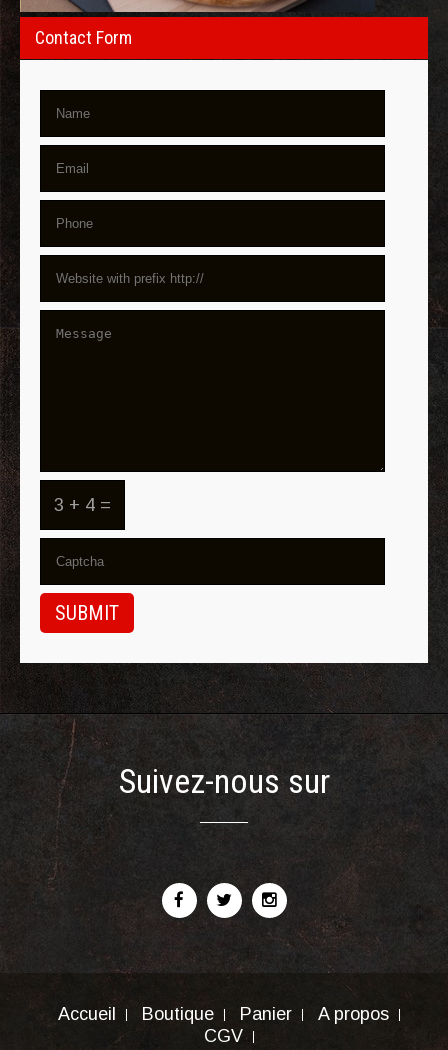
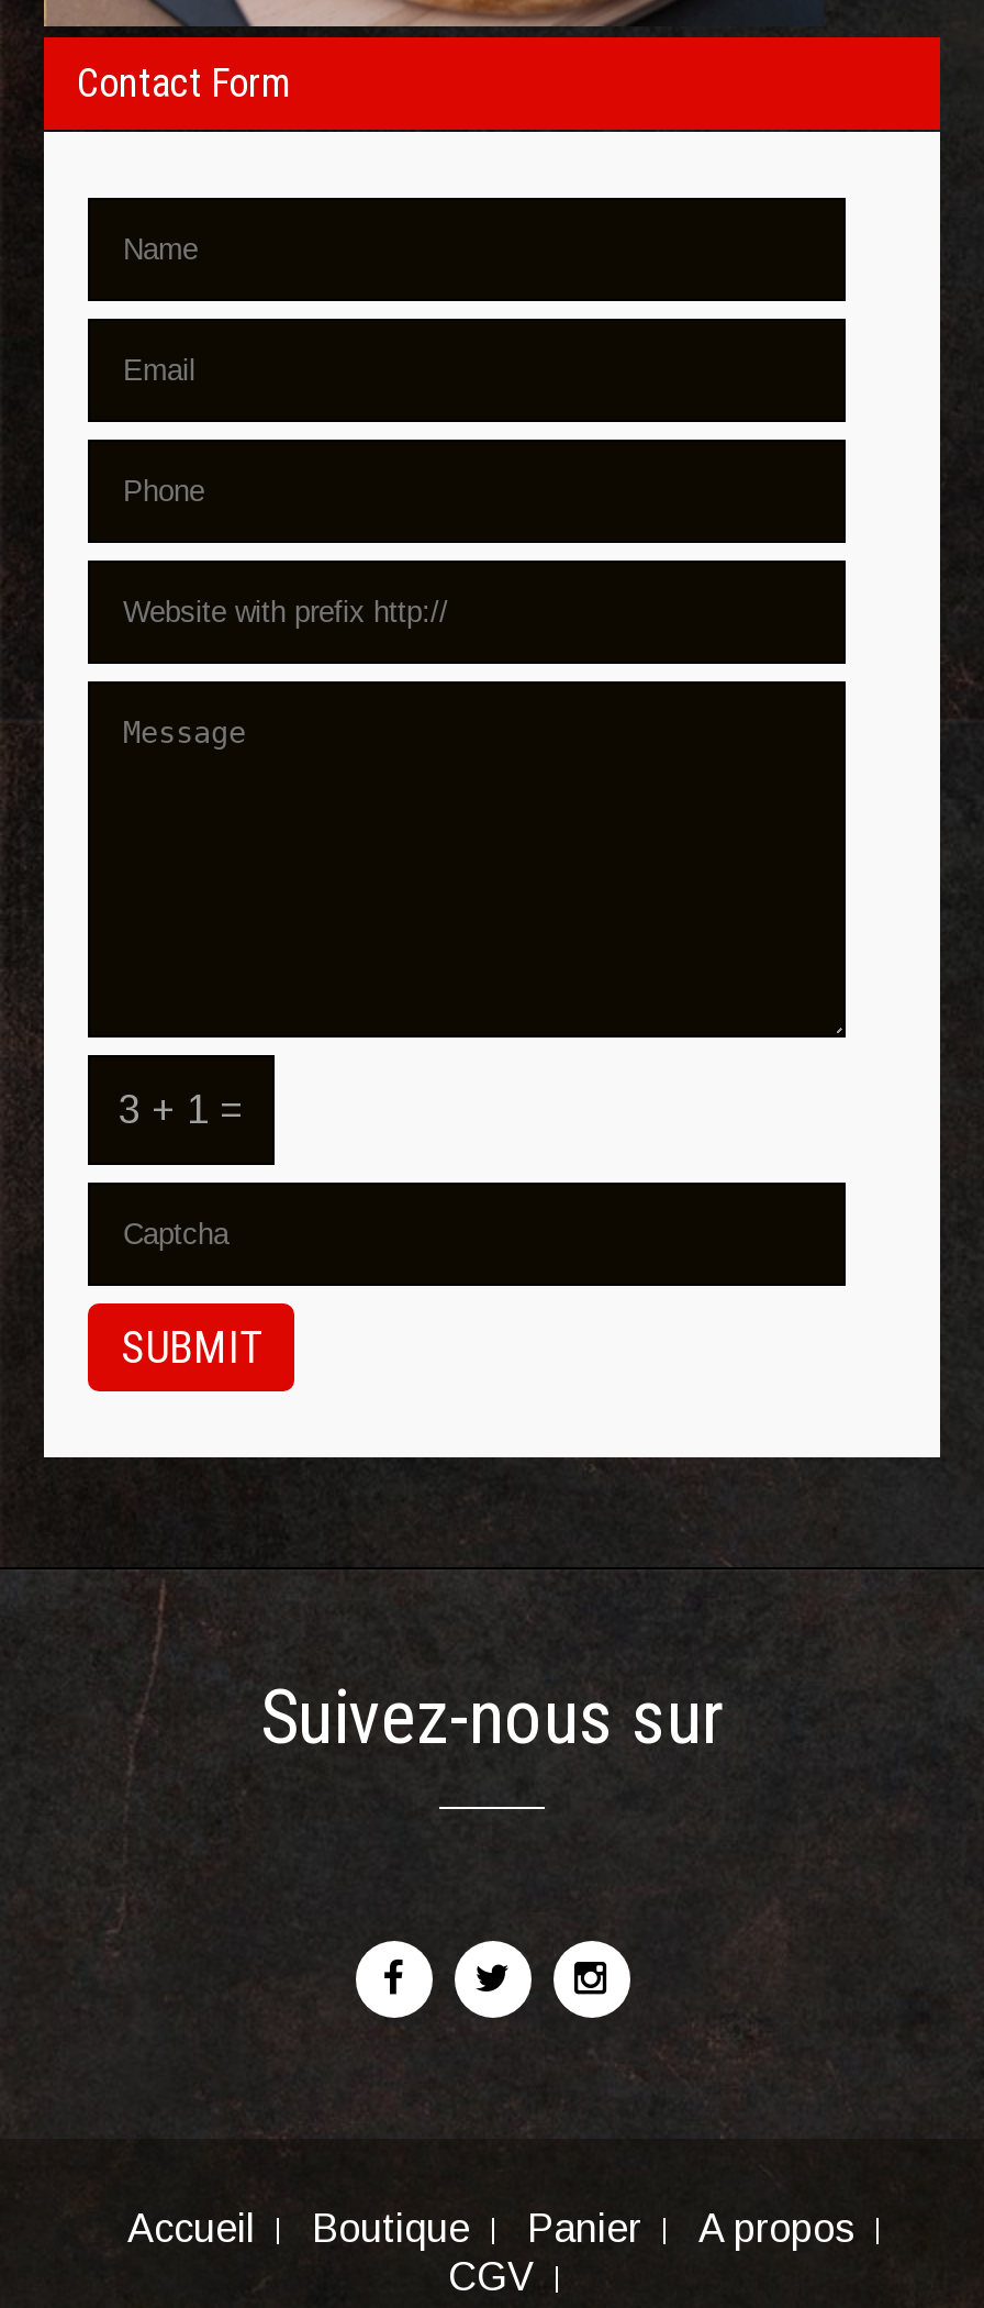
- 3 + 4 =
+ 3 + 1 =
